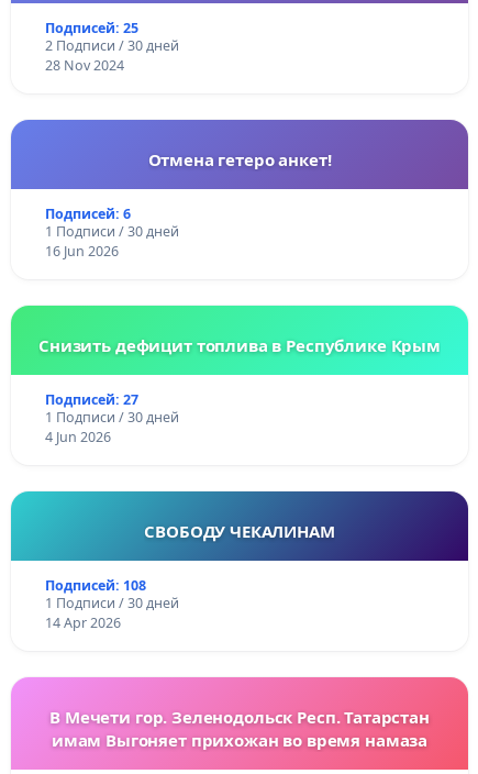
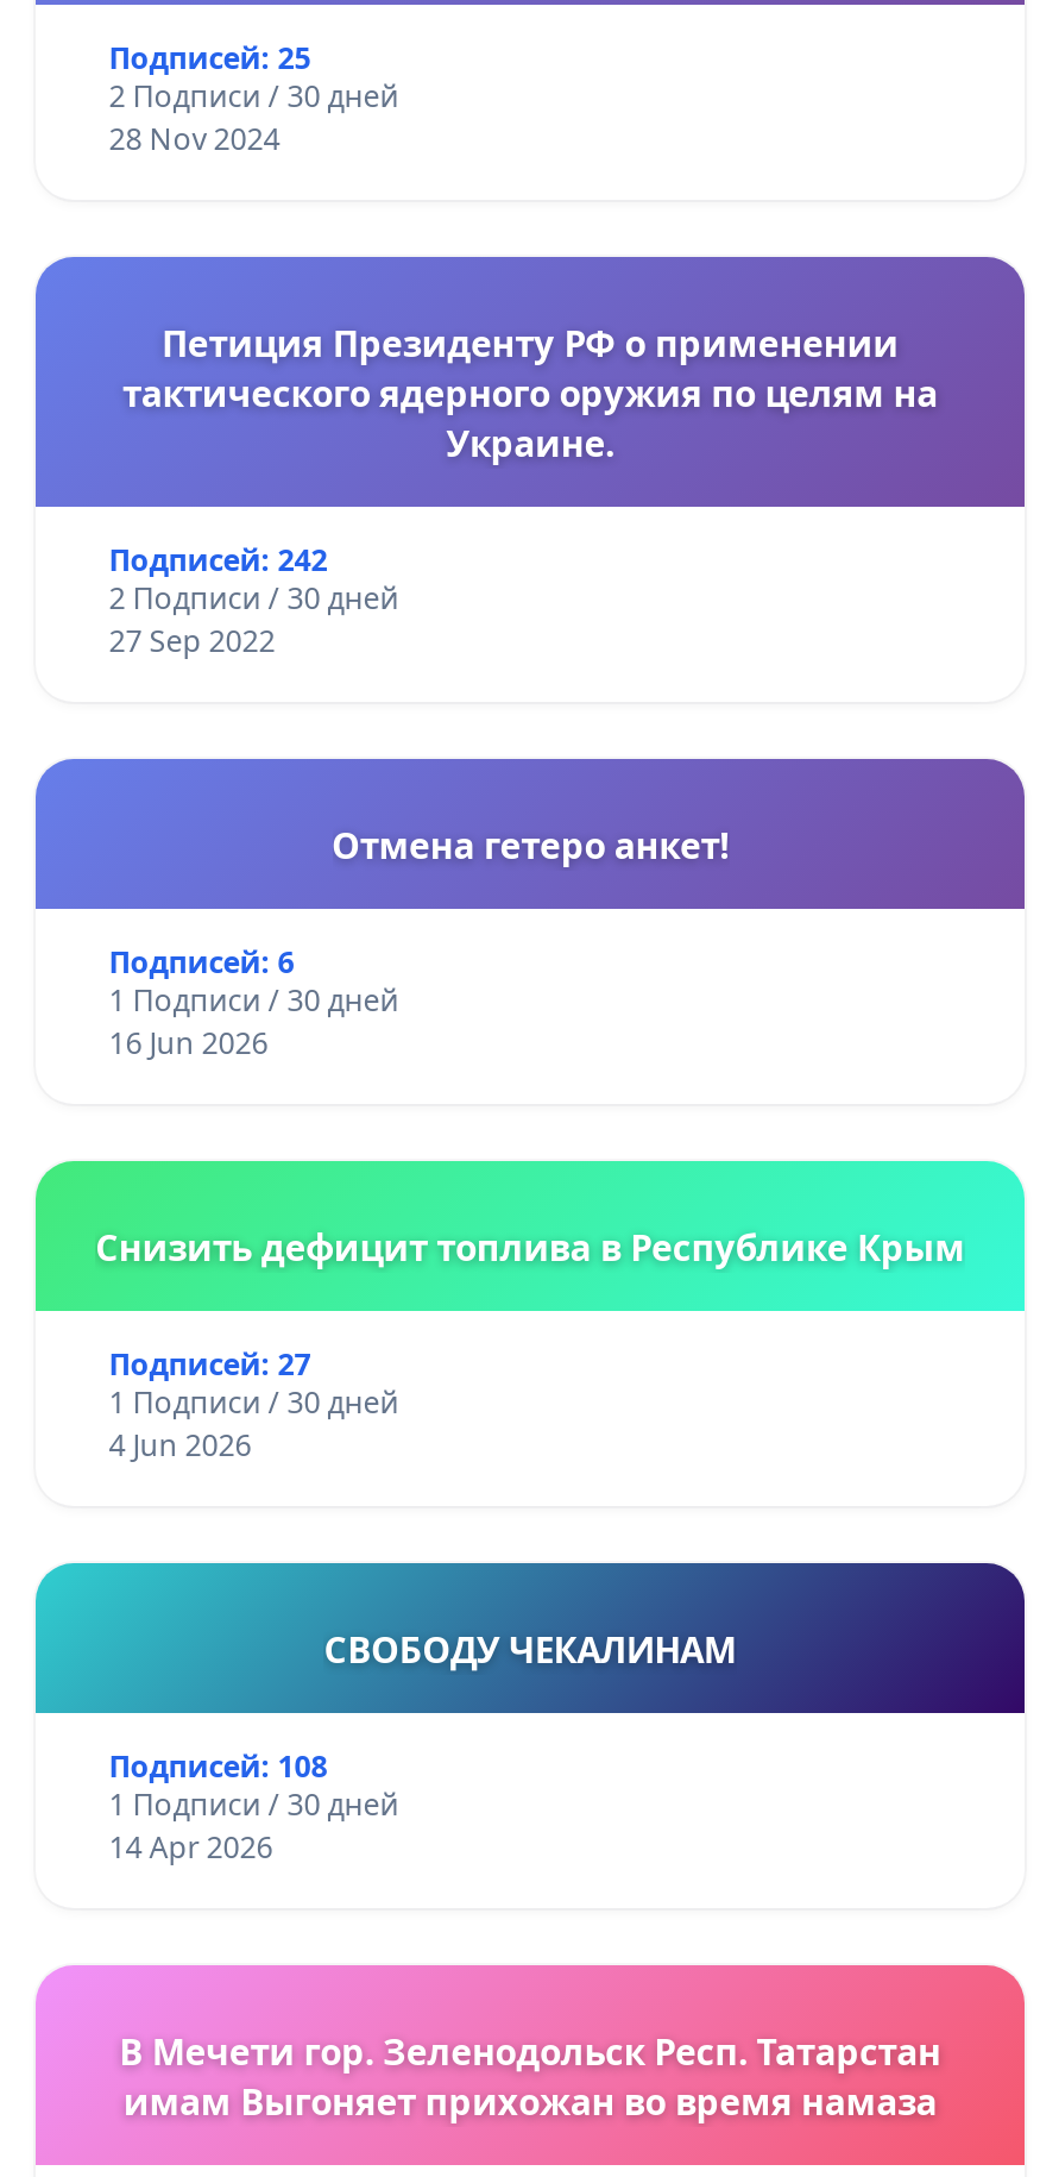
+ Петиция Президенту РФ о применении
+ тактического ядерного оружия по целям на
+ Украине.
+ Подписей: 242
+ 2 Подписи / 30 дней
+ 27 Sep 2022
